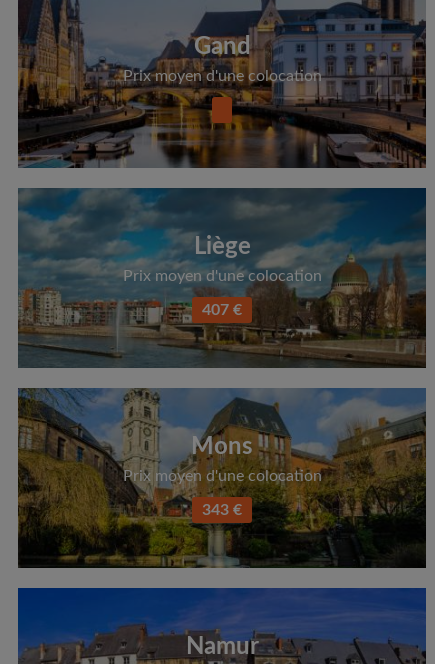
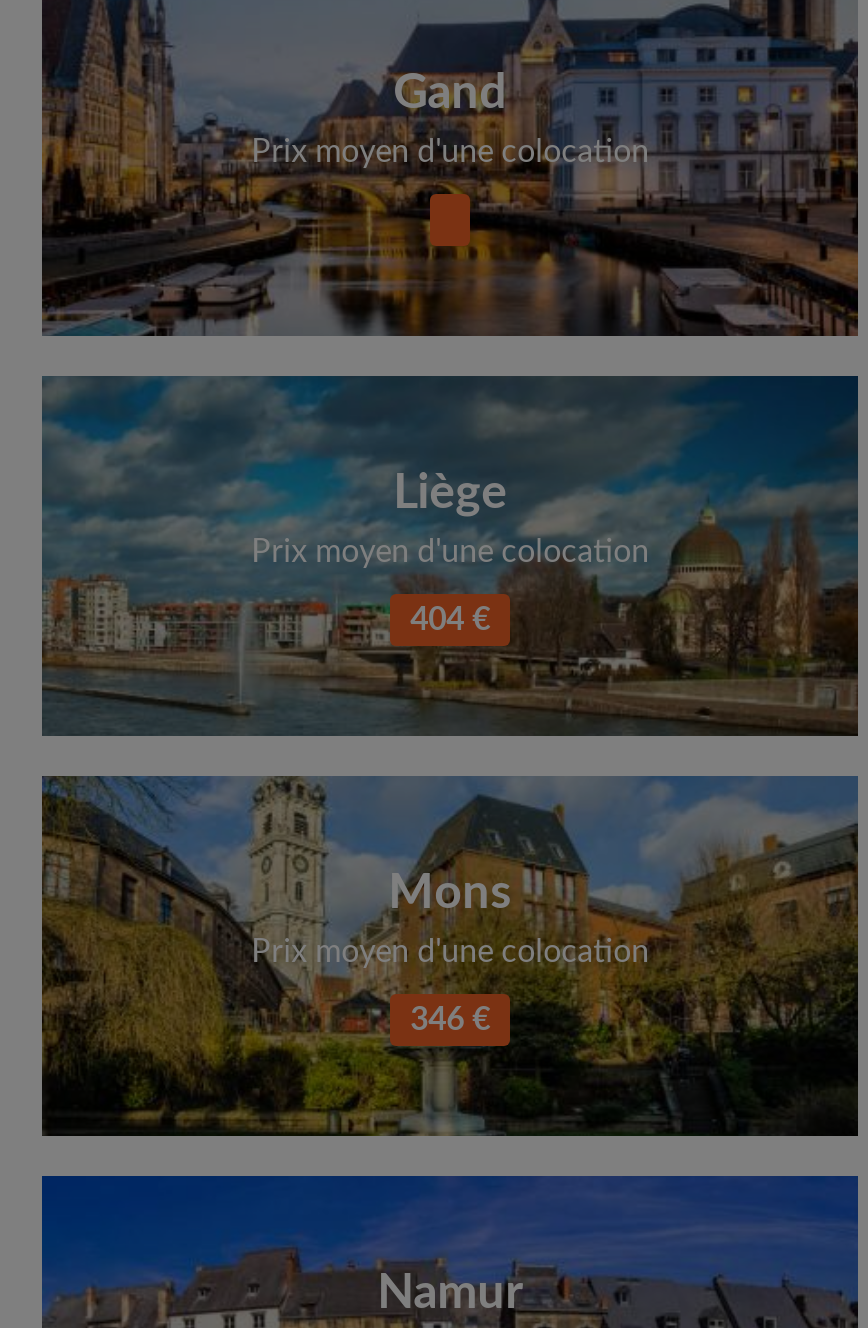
- 407 €
+ 404 €

- 343 €
+ 346 €
